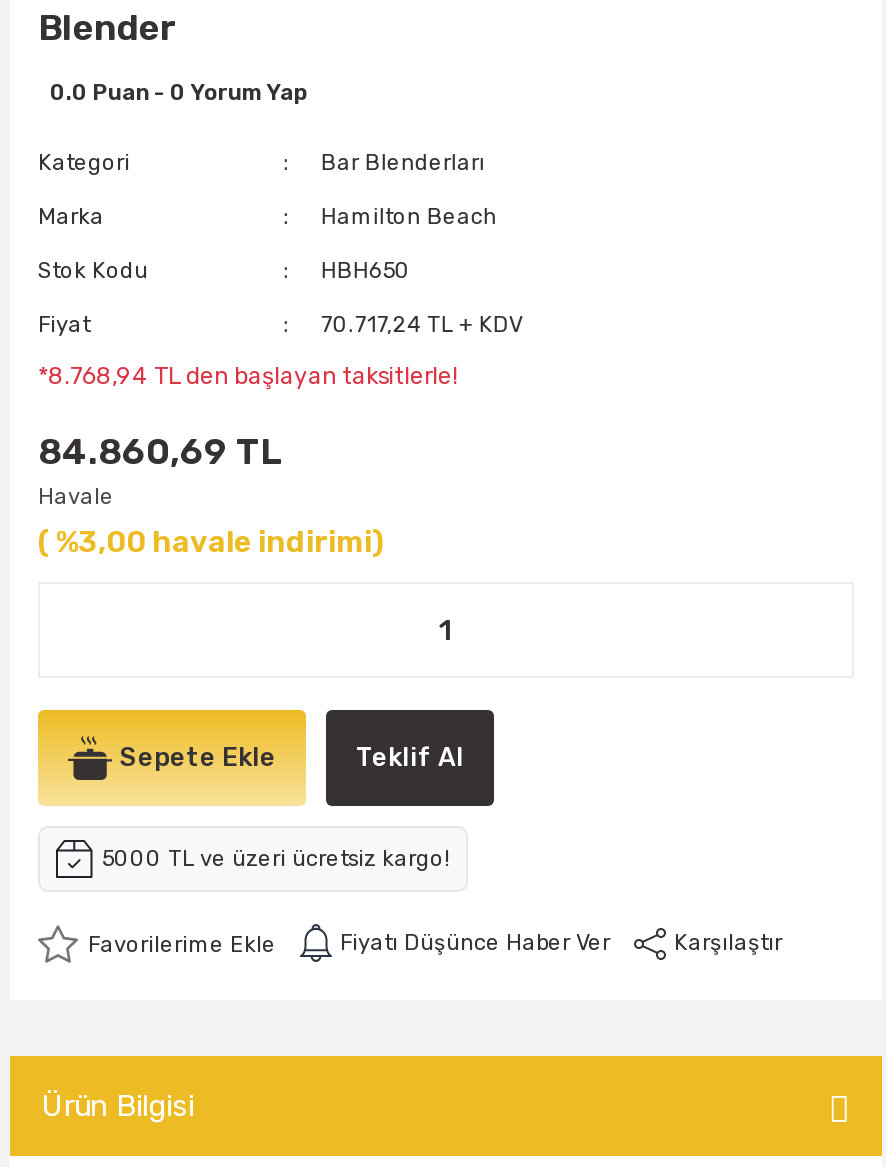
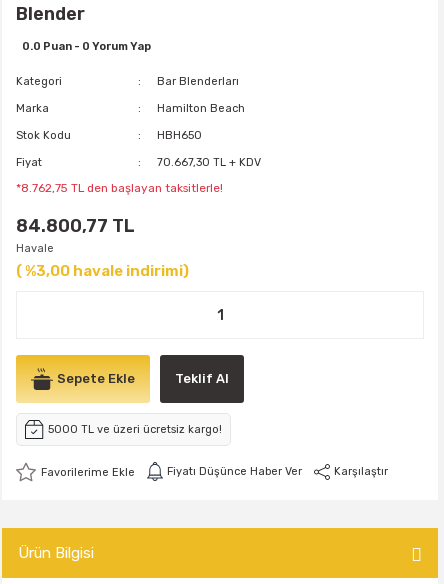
- 70.717,24 TL + KDV
+ 70.667,30 TL + KDV

- *8.768,94 TL den başlayan taksitlerle!
+ *8.762,75 TL den başlayan taksitlerle!

- 84.860,69 TL
+ 84.800,77 TL
